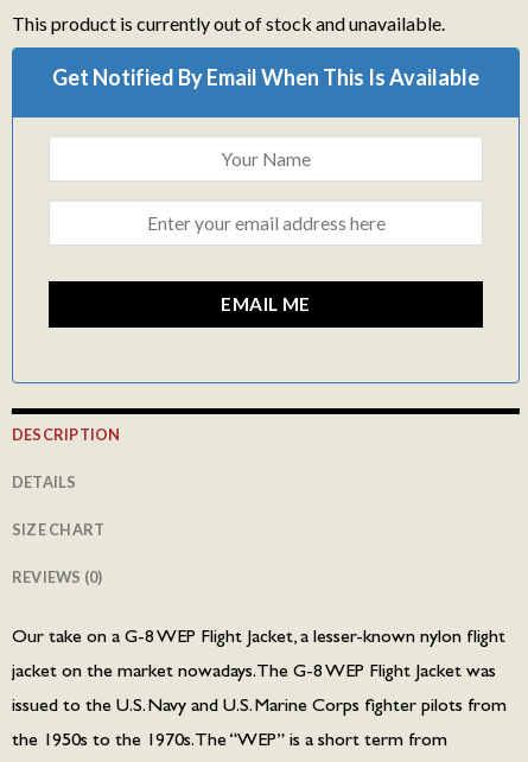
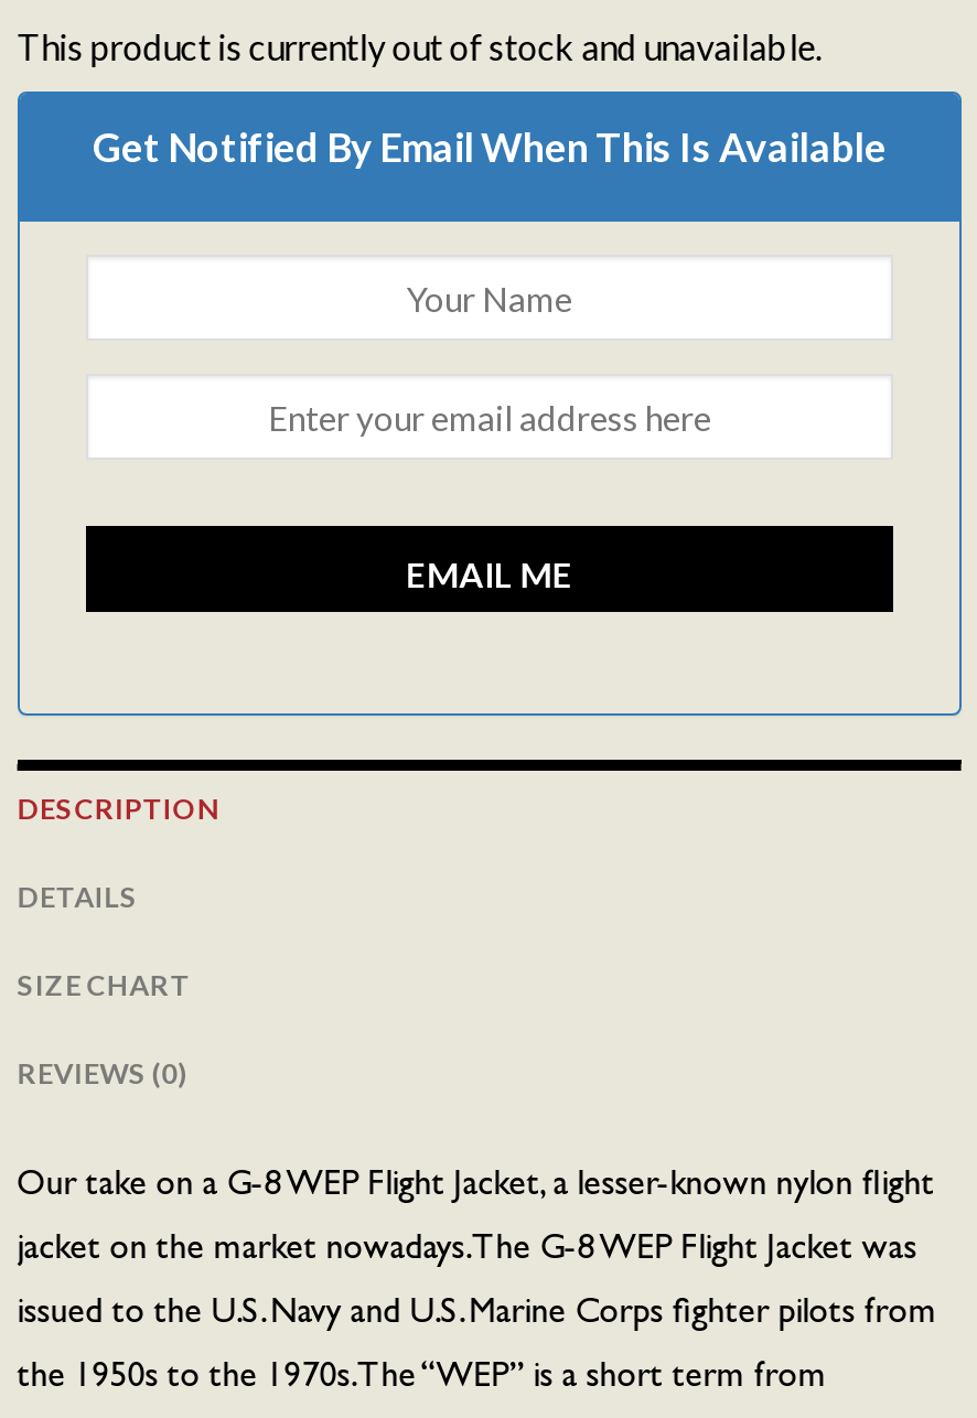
+ EMAIL ME
